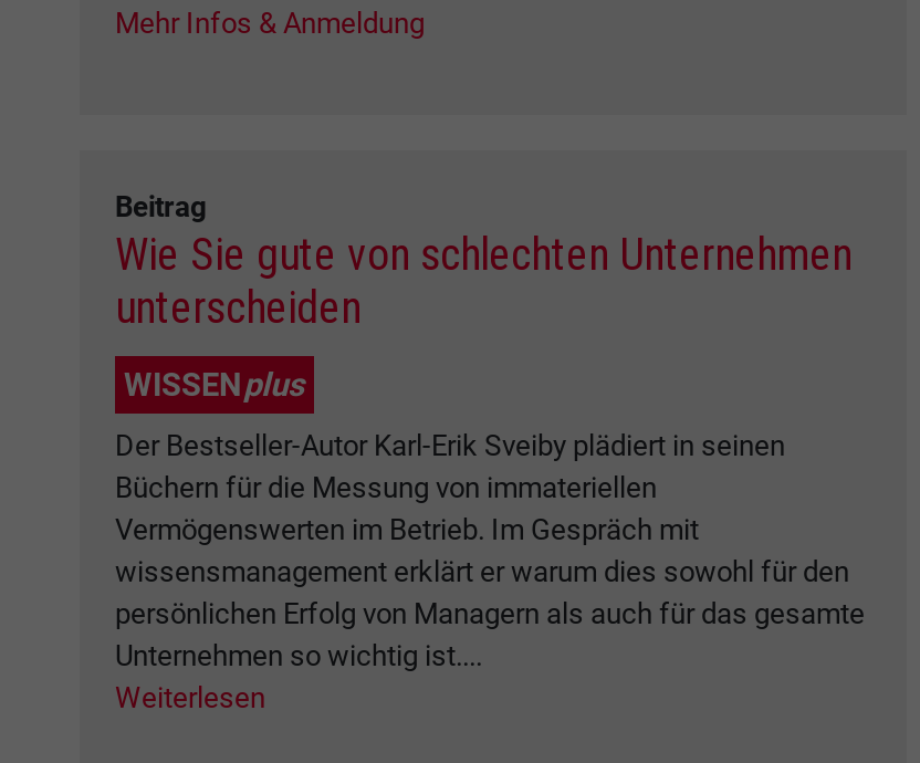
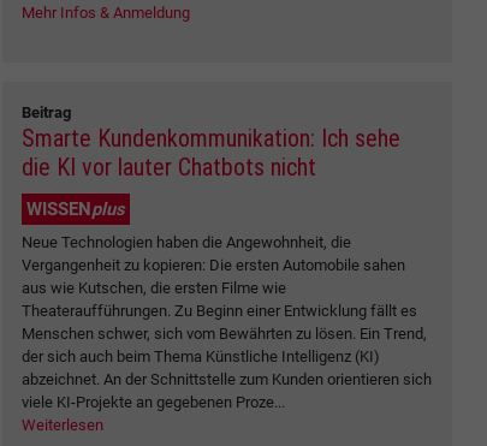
- Wie Sie gute von schlechten Unternehmen
- unterscheiden
+ Smarte Kundenkommunikation: Ich sehe
+ die KI vor lauter Chatbots nicht

- Der Bestseller-Autor Karl-Erik Sveiby plädiert in seinen
- Büchern für die Messung von immateriellen
- Vermögenswerten im Betrieb. Im Gespräch mit
- wissensmanagement erklärt er warum dies sowohl für den
- persönlichen Erfolg von Managern als auch für das gesamte
- Unternehmen so wichtig ist....
+ Neue Technologien haben die Angewohnheit, die
+ Vergangenheit zu kopieren: Die ersten Automobile sahen
+ aus wie Kutschen, die ersten Filme wie
+ Theateraufführungen. Zu Beginn einer Entwicklung fällt es
+ Menschen schwer, sich vom Bewährten zu lösen. Ein Trend,
+ der sich auch beim Thema Künstliche Intelligenz (KI)
+ abzeichnet. An der Schnittstelle zum Kunden orientieren sich
+ viele KI-Projekte an gegebenen Proze...
